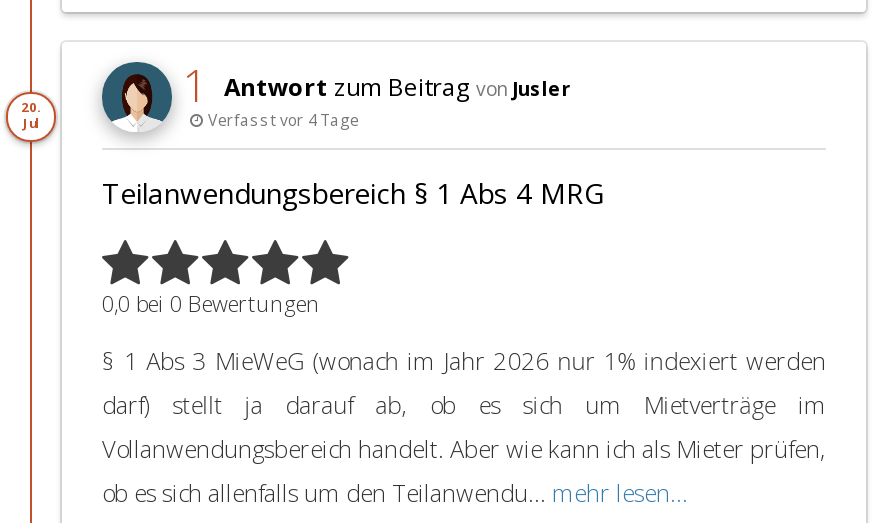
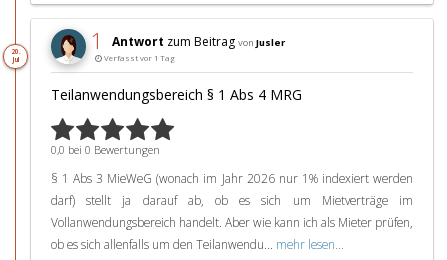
- Verfasst vor 4 Tage
+ Verfasst vor 1 Tag
